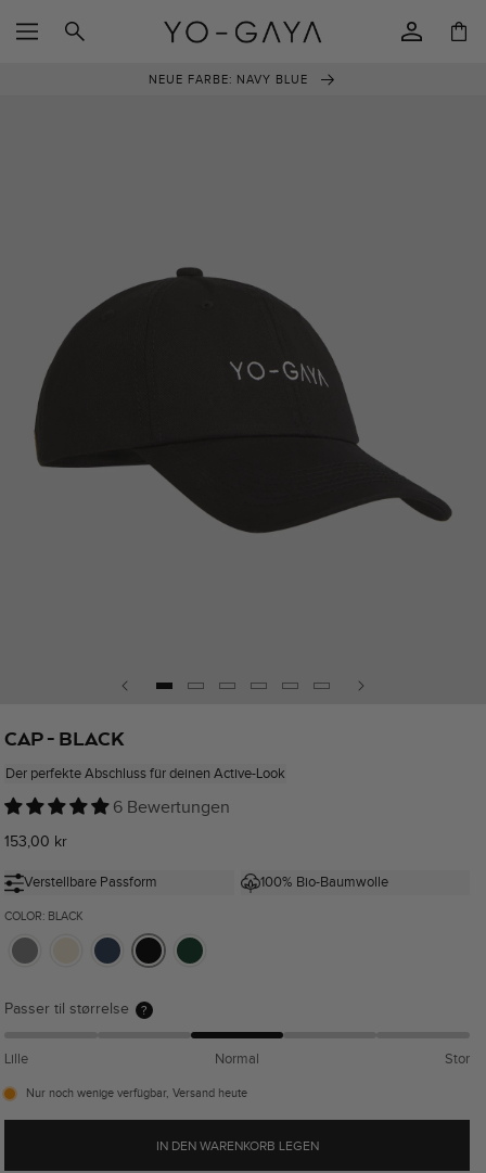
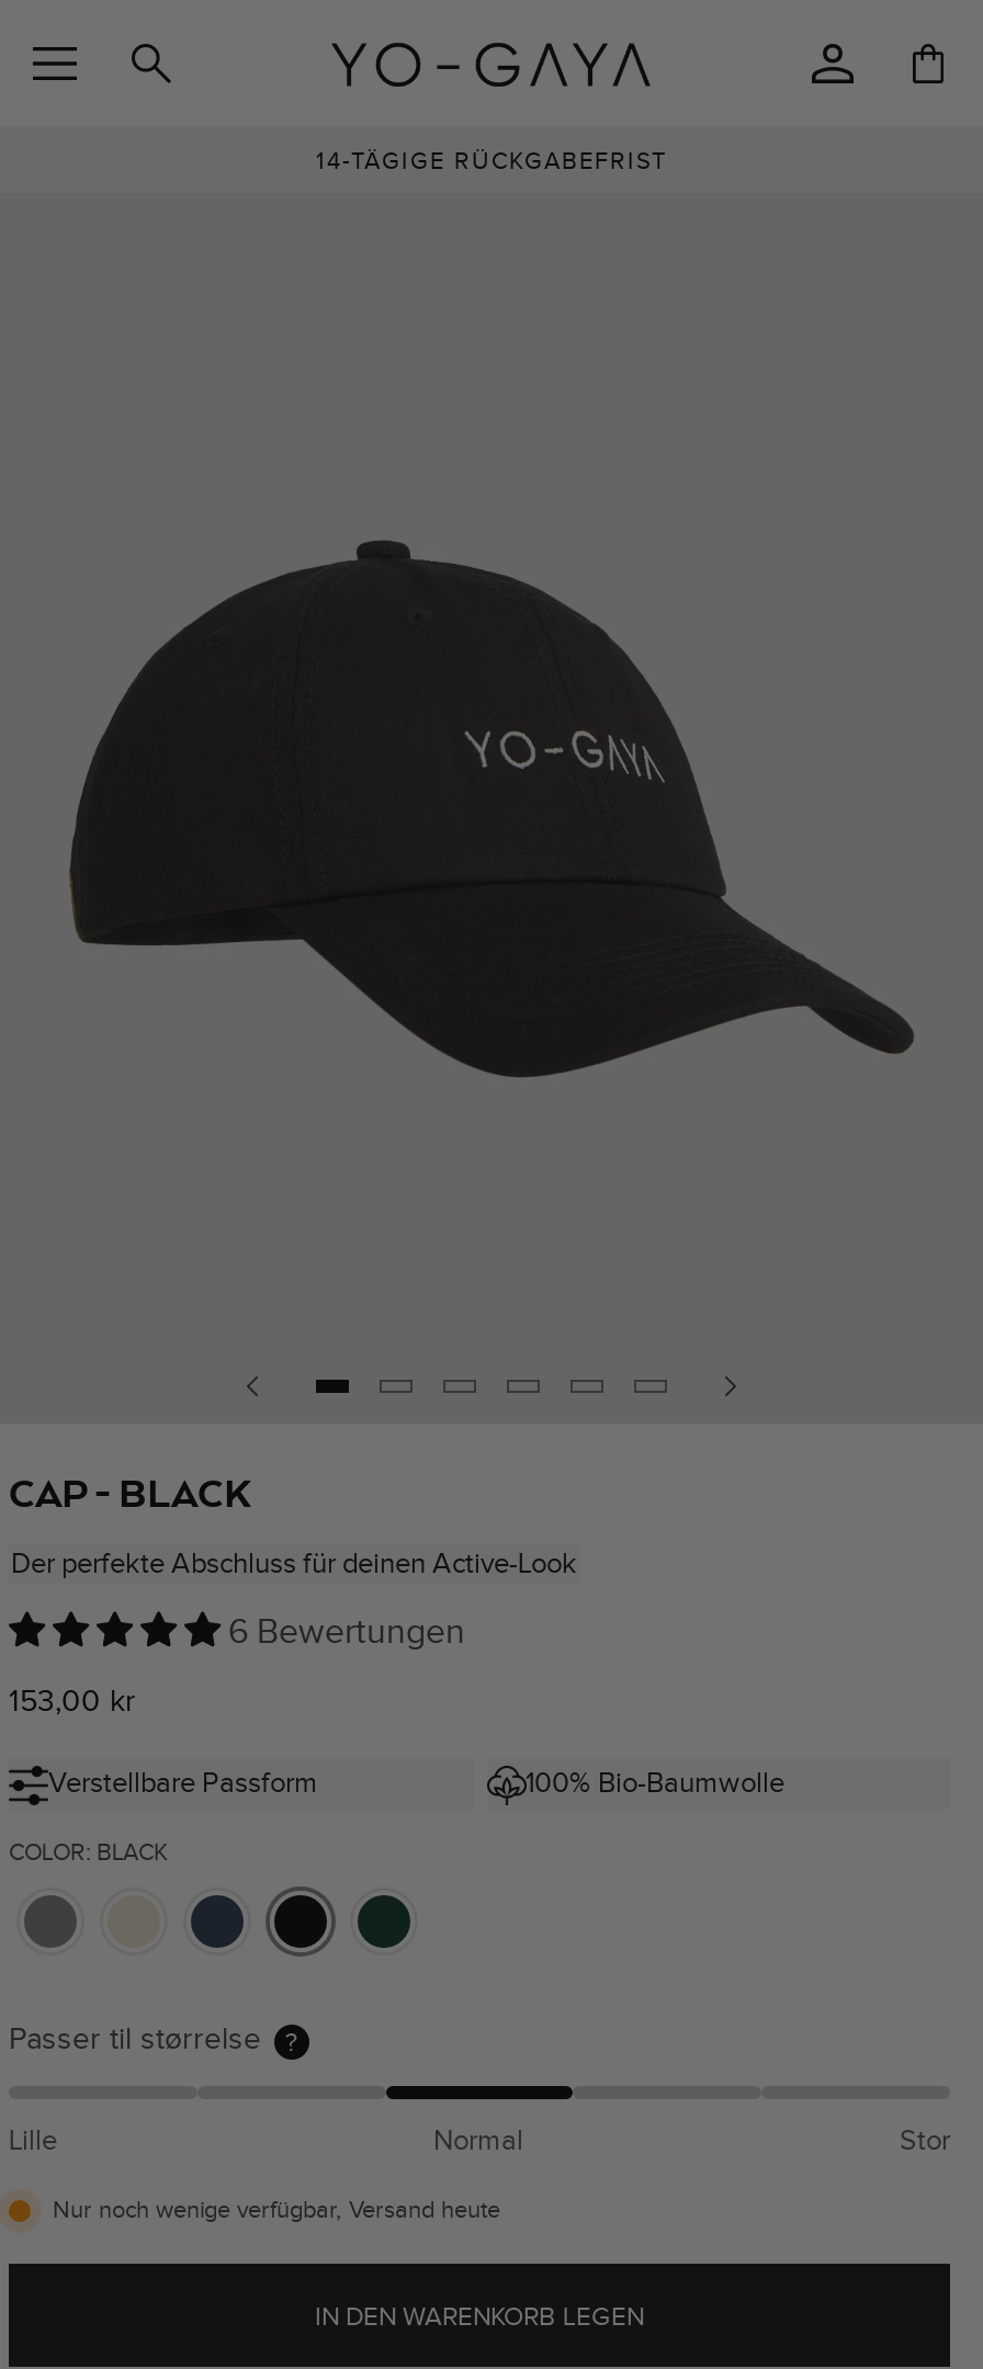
- NEUE FARBE: NAVY BLUE
+ 14-TÄGIGE RÜCKGABEFRIST
